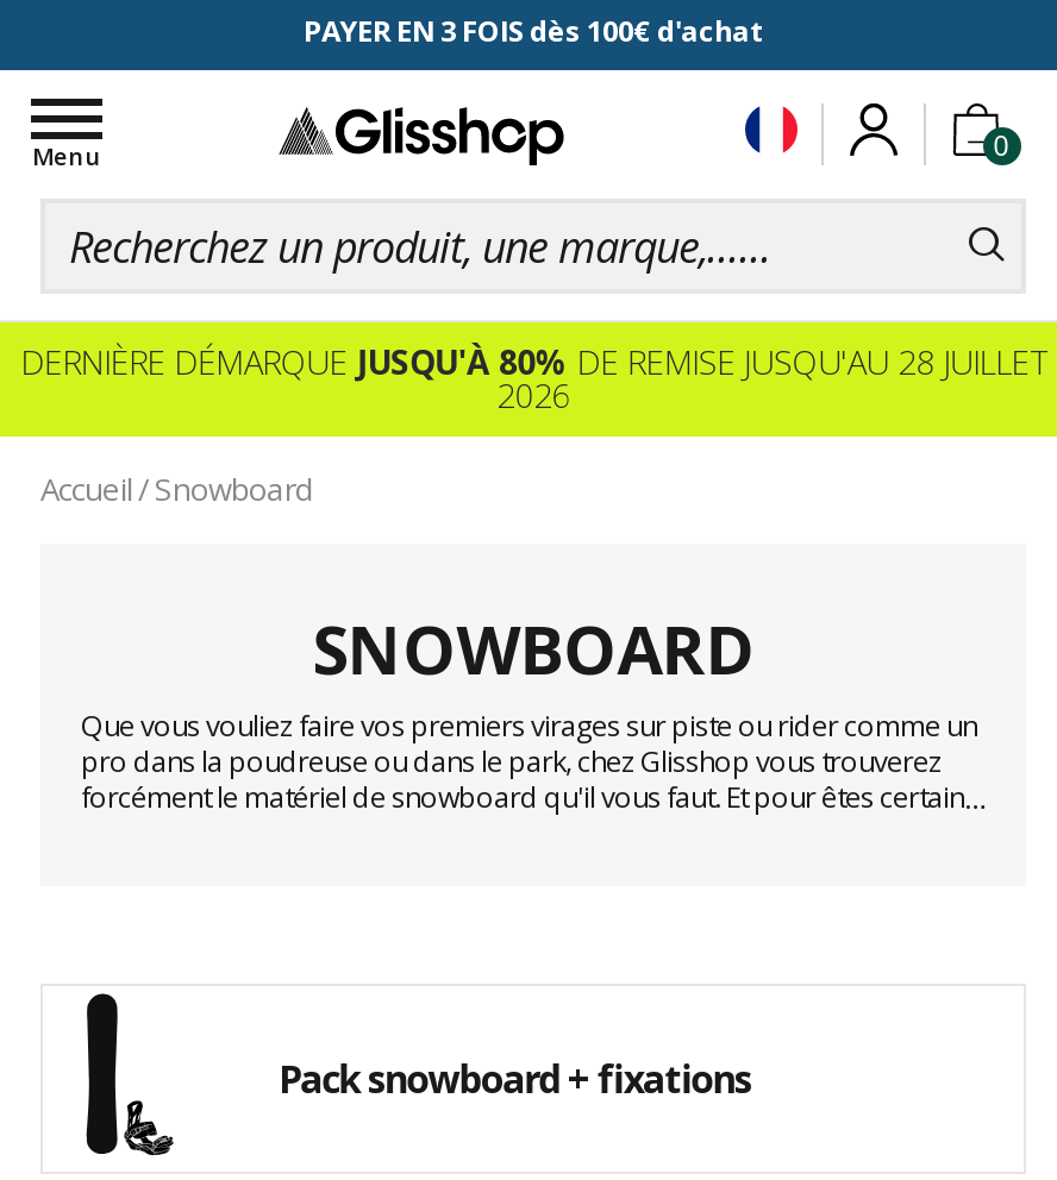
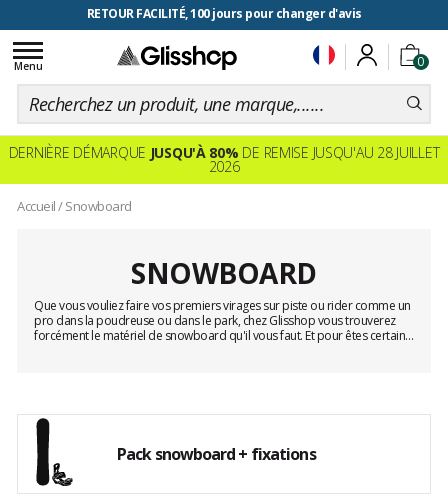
- PAYER EN 3 FOIS dès 100€ d'achat
+ RETOUR FACILITÉ, 100 jours pour changer d'avis
